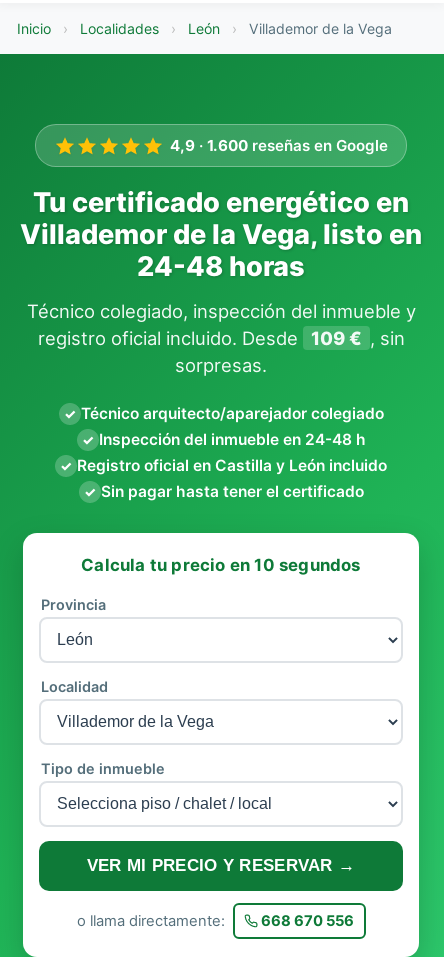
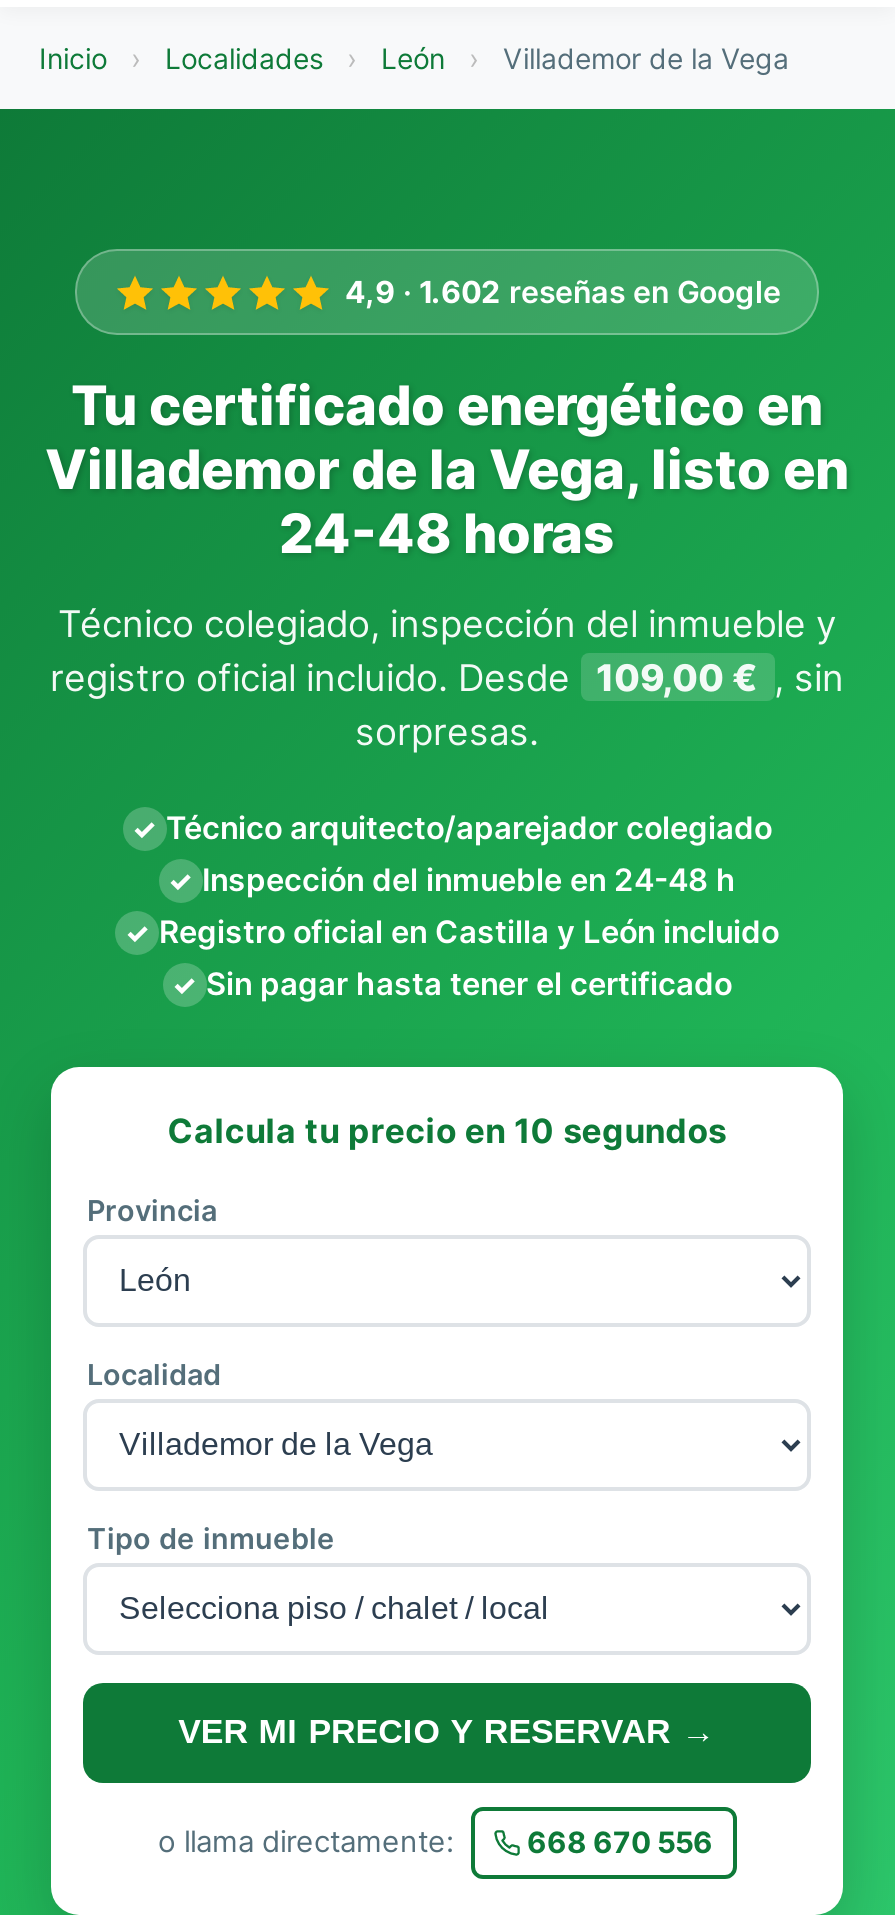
- 4,9 · 1.600 reseñas en Google
+ 4,9 · 1.602 reseñas en Google

- registro oficial incluido. Desde 109 € , sin
+ registro oficial incluido. Desde 109,00 € , sin
